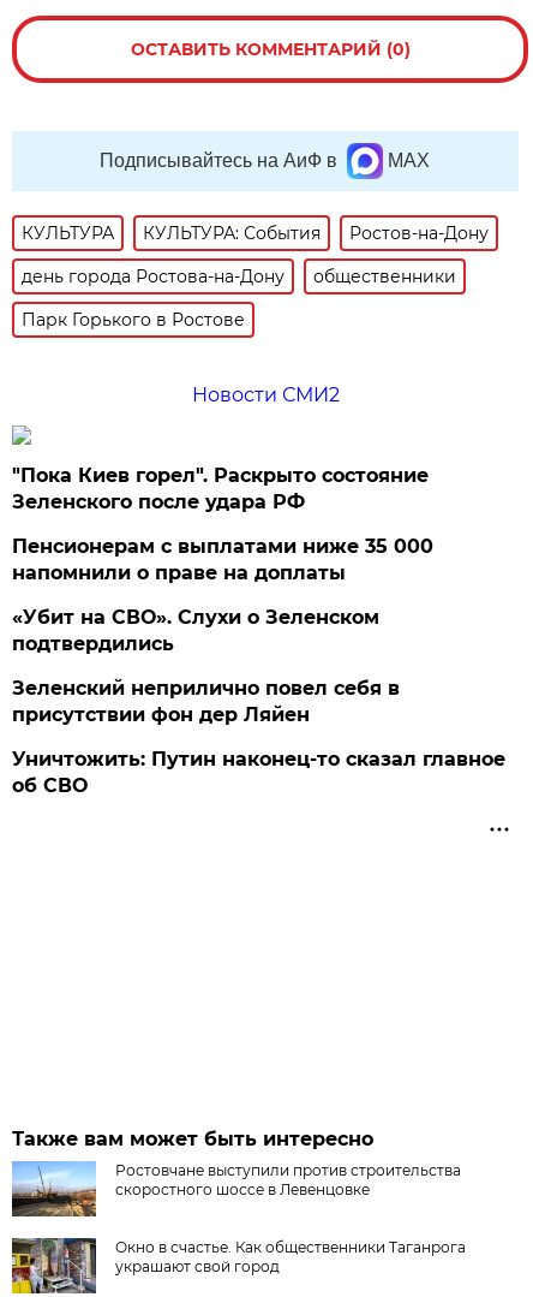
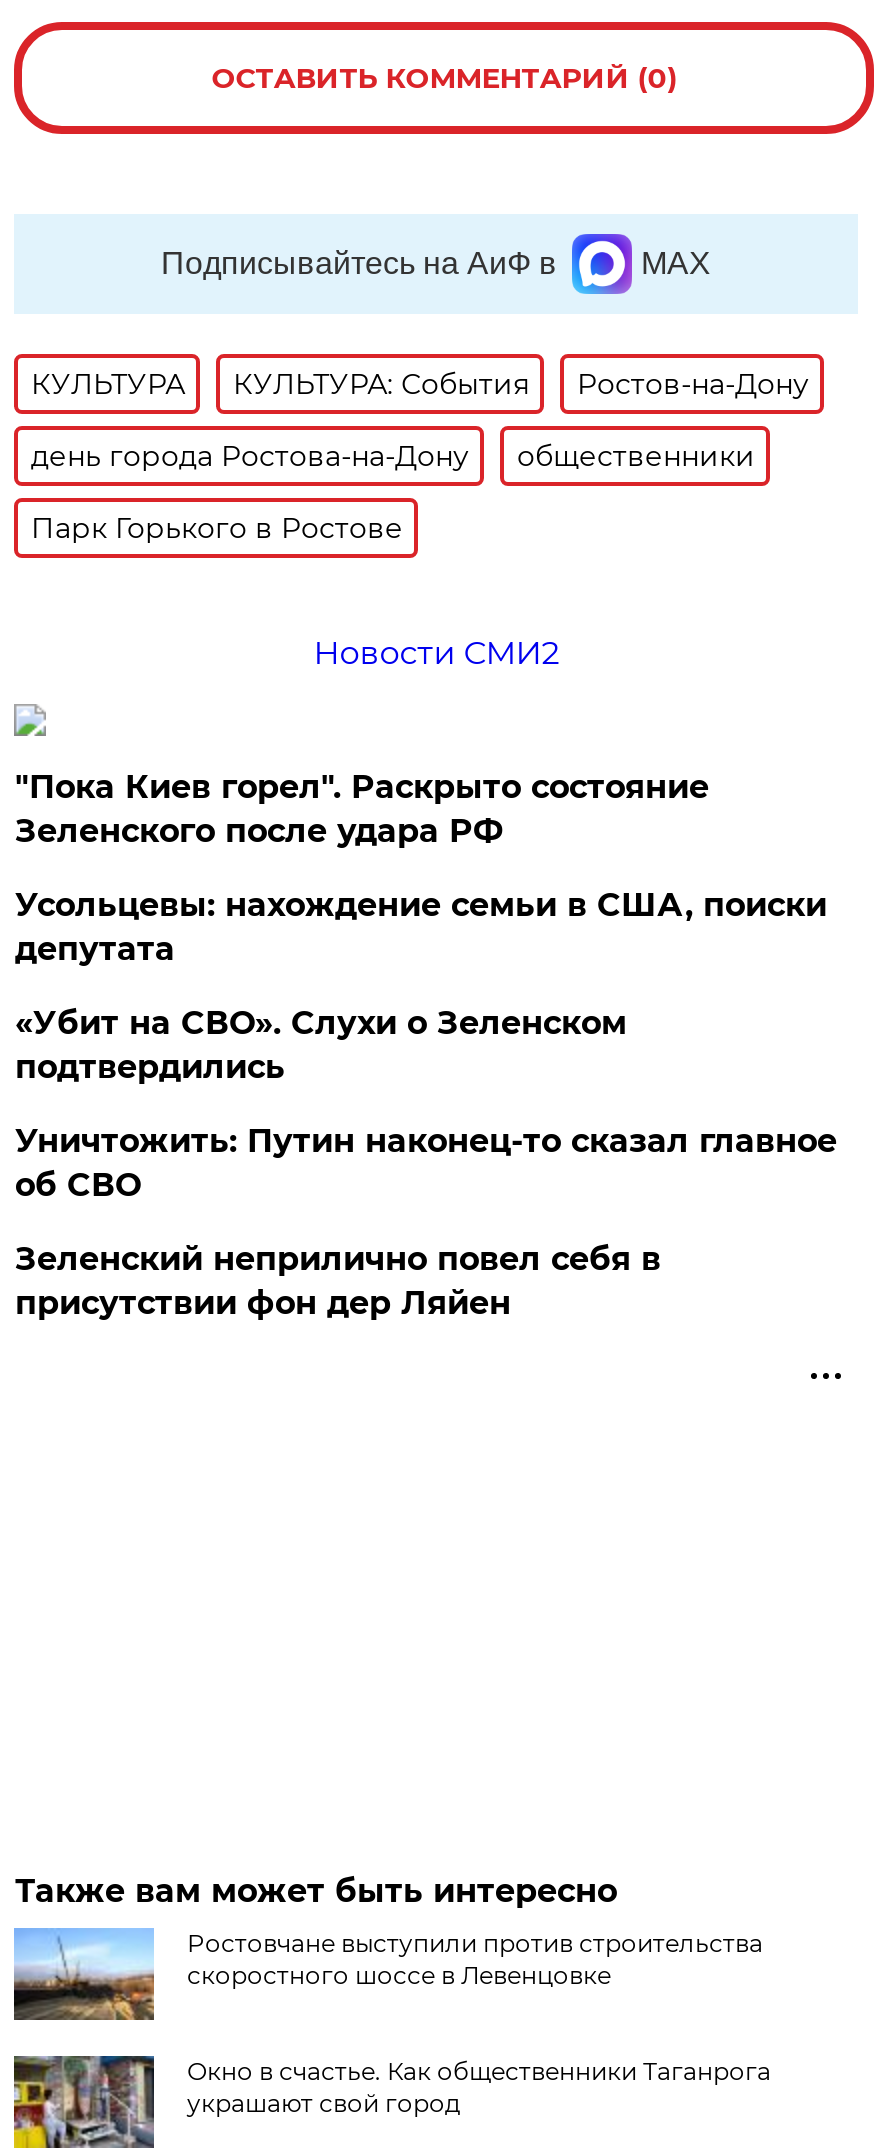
- Пенсионерам с выплатами ниже 35 000
- напомнили о праве на доплаты
+ Усольцевы: нахождение семьи в США, поиски
+ депутата

moved down: Зеленский неприлично повел cебя в | присутствии фон дер Ляйен

moved up: Уничтожить: Путин наконец-то сказал главное | об СВО
